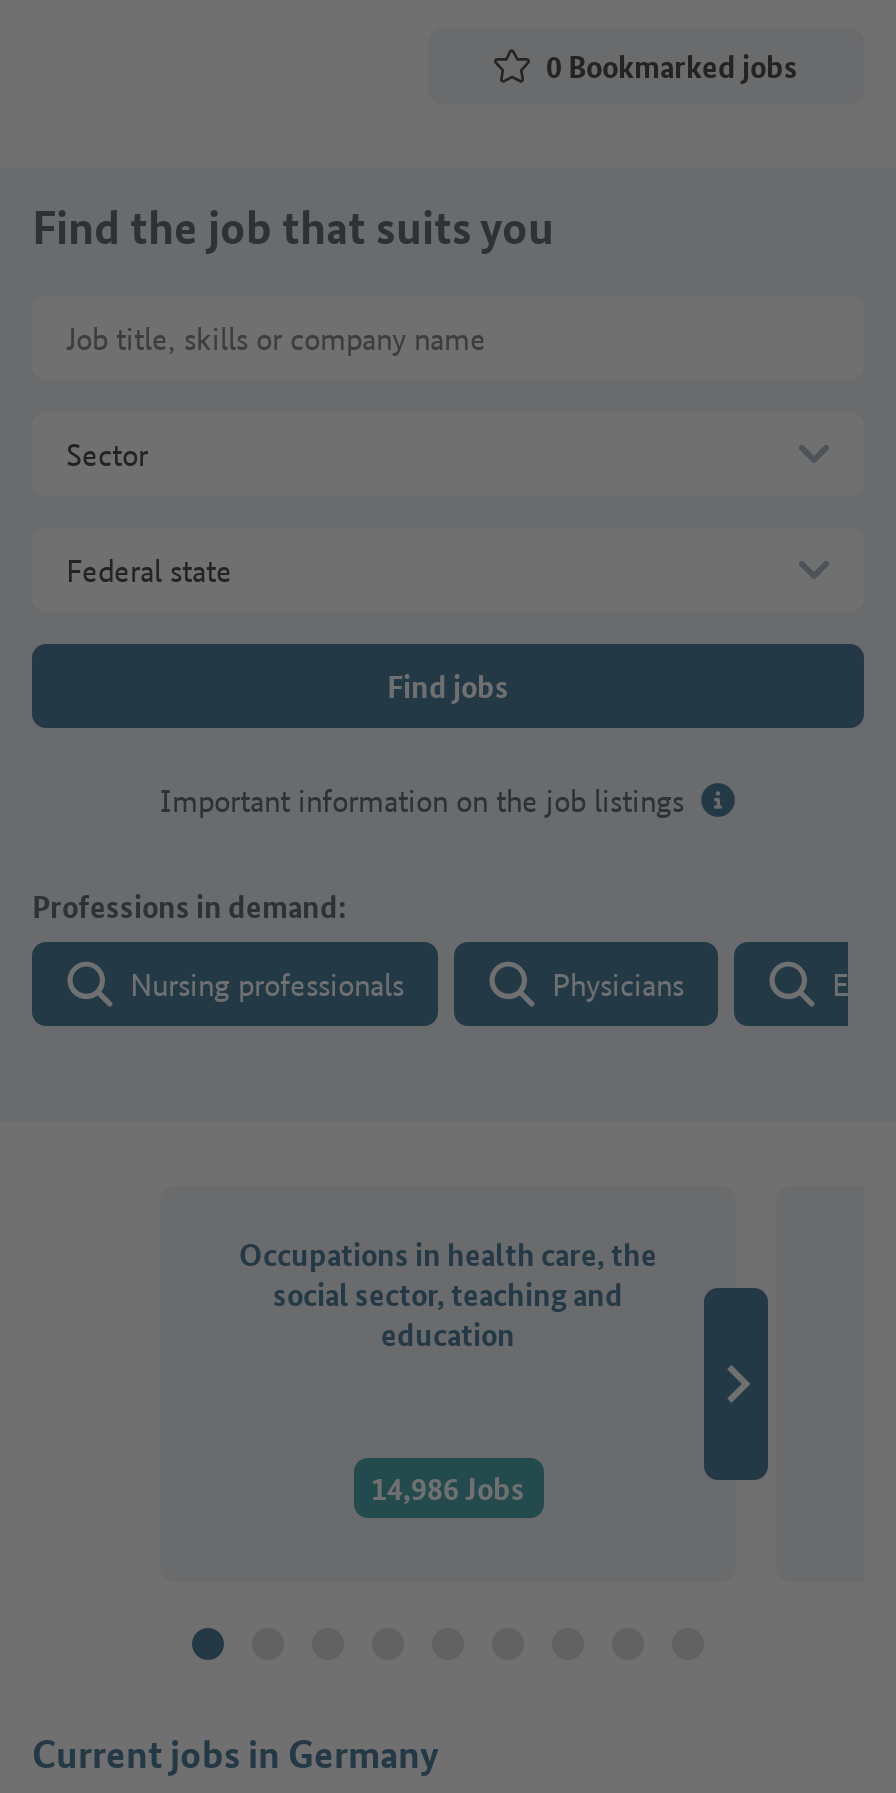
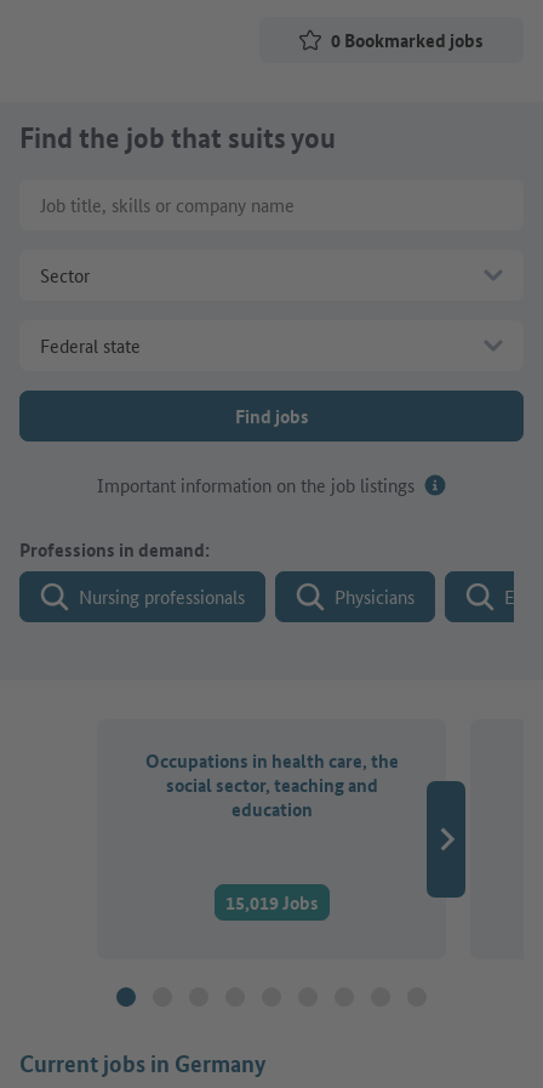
- 14,986 Jobs
+ 15,019 Jobs
